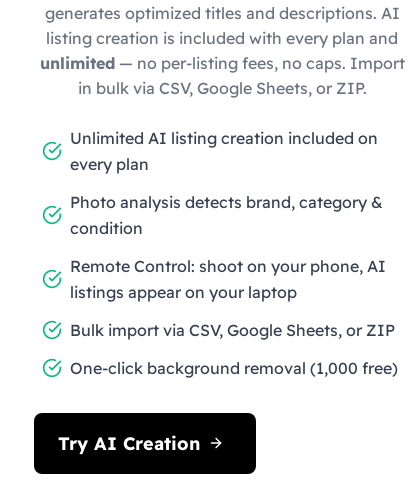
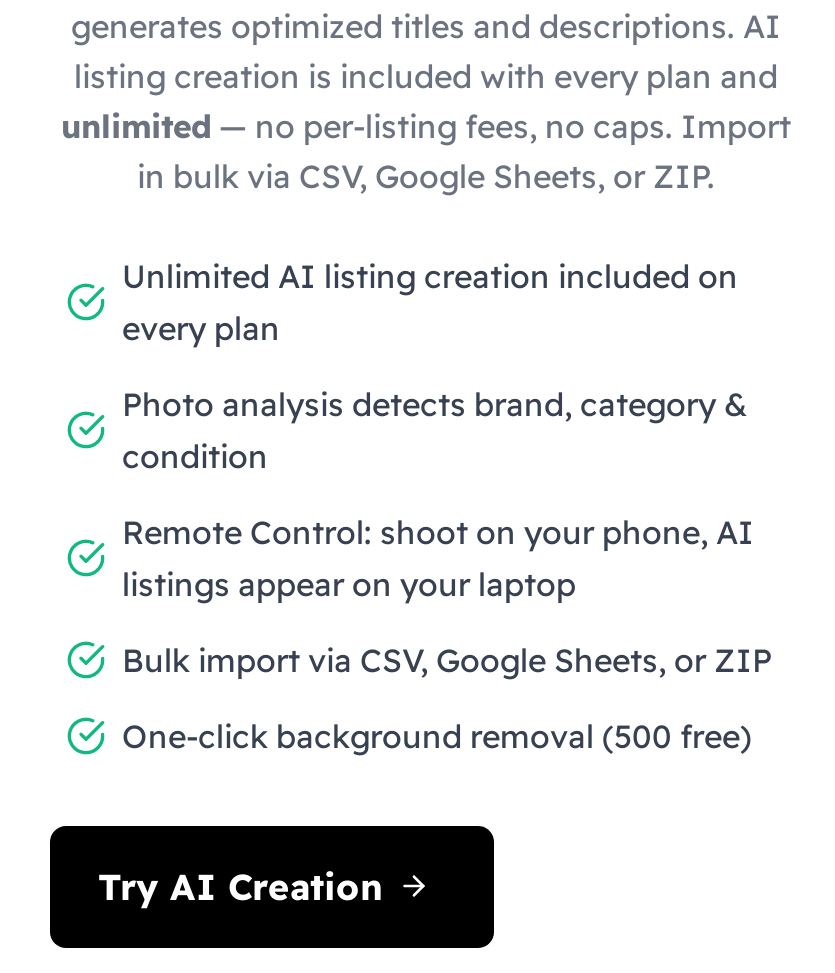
- One-click background removal (1,000 free)
+ One-click background removal (500 free)
